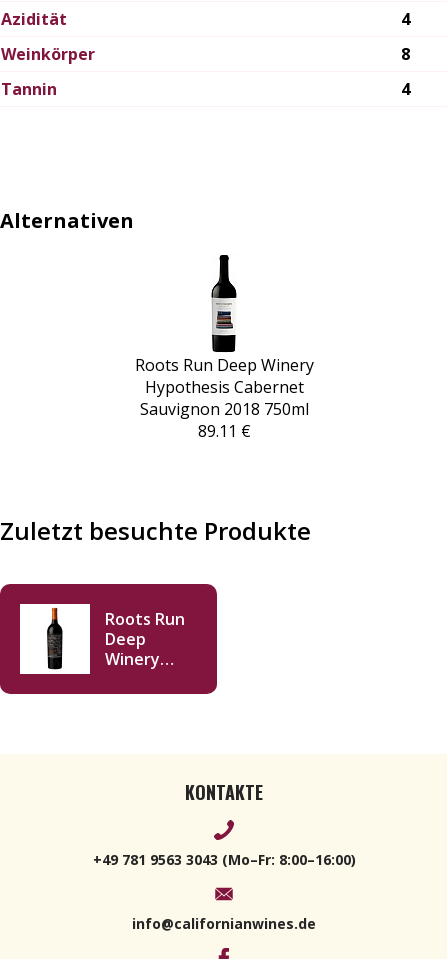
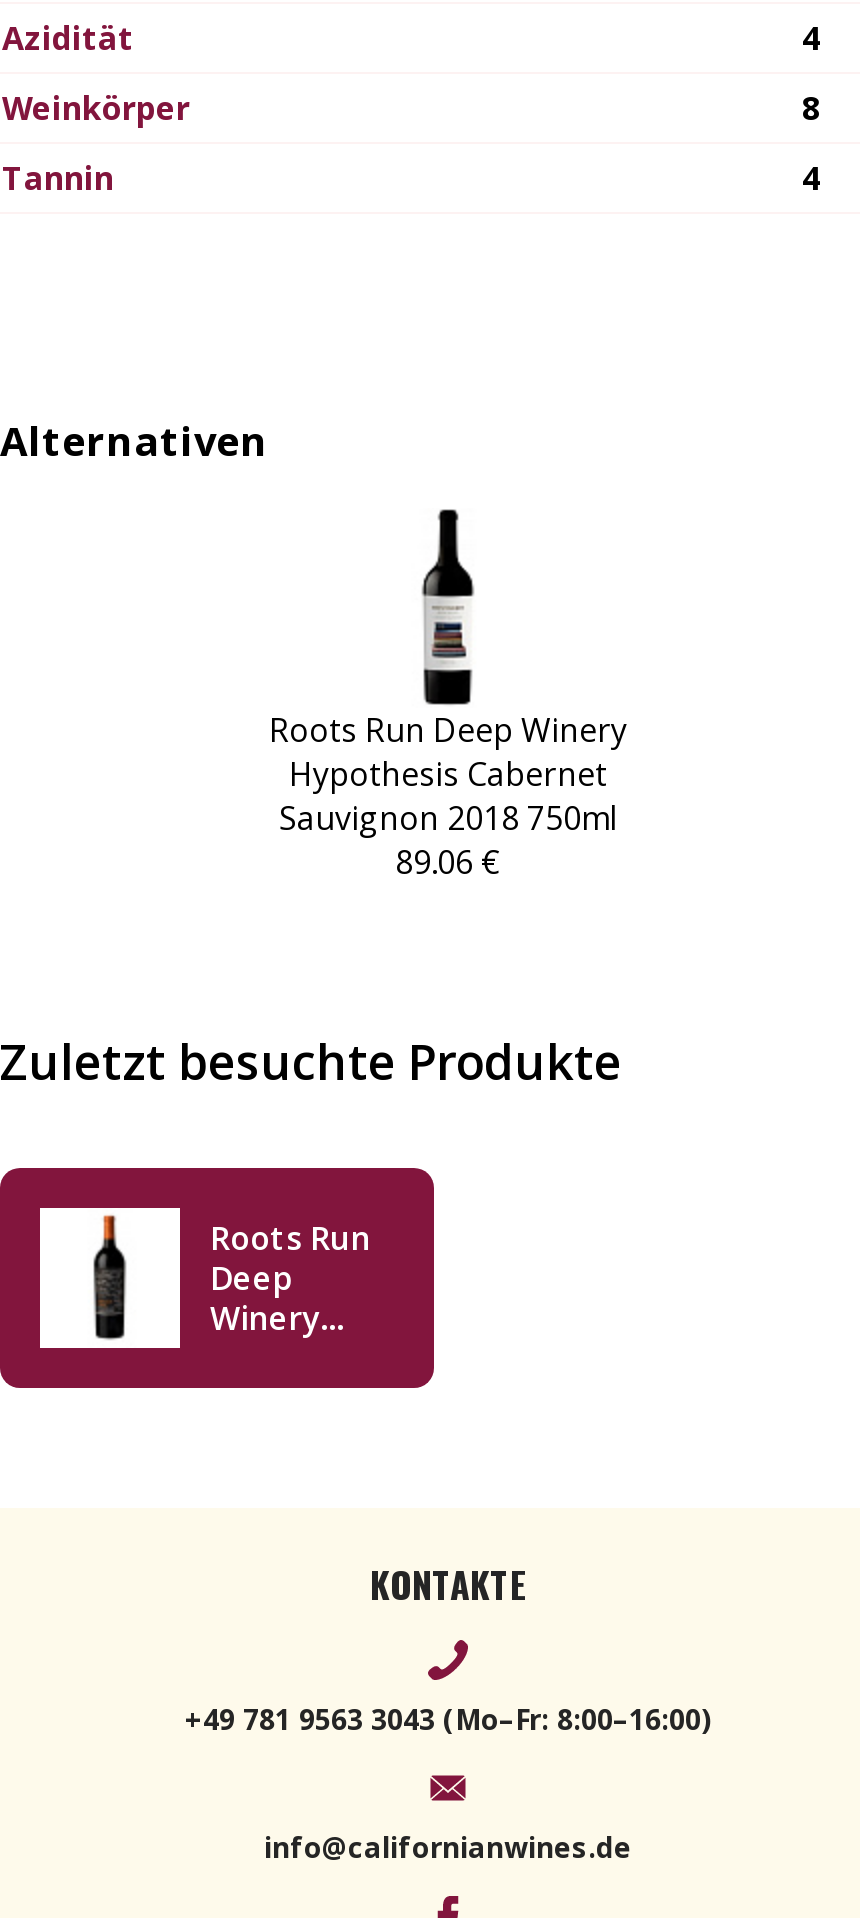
- 89.11 €
+ 89.06 €
